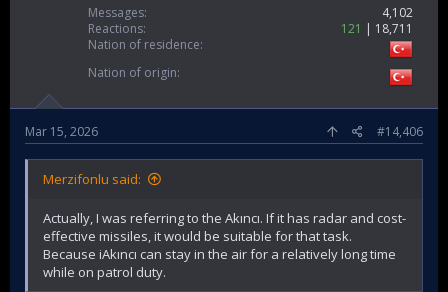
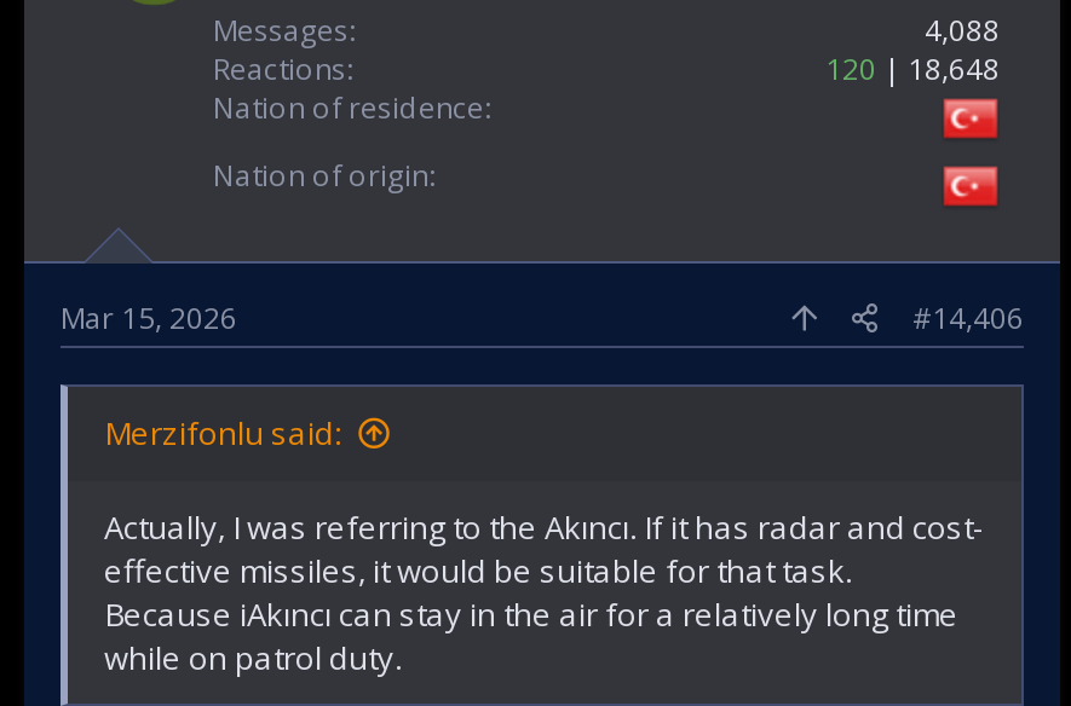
- 4,102
+ 4,088

- 121
+ 120

- 18,711
+ 18,648
